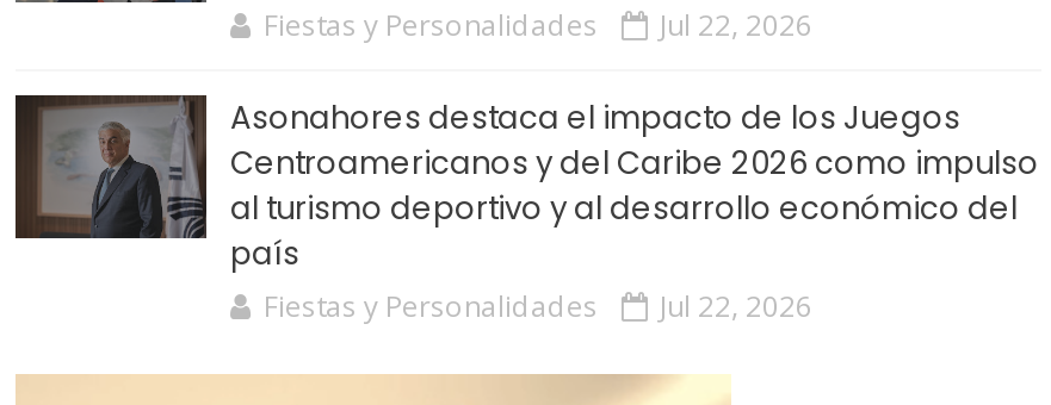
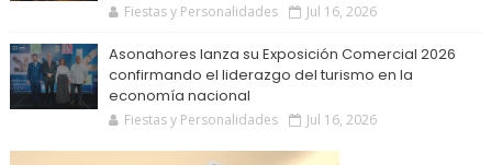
- Fiestas y Personalidades Jul 22, 2026
+ Fiestas y Personalidades Jul 16, 2026

- [image]
- Asonahores destaca el impacto de los Juegos
- Centroamericanos y del Caribe 2026 como impulso
- al turismo deportivo y al desarrollo económico del
- país
+ [image]
+ Asonahores lanza su Exposición Comercial 2026
+ confirmando el liderazgo del turismo en la
+ economía nacional

- Fiestas y Personalidades Jul 22, 2026
+ Fiestas y Personalidades Jul 16, 2026
